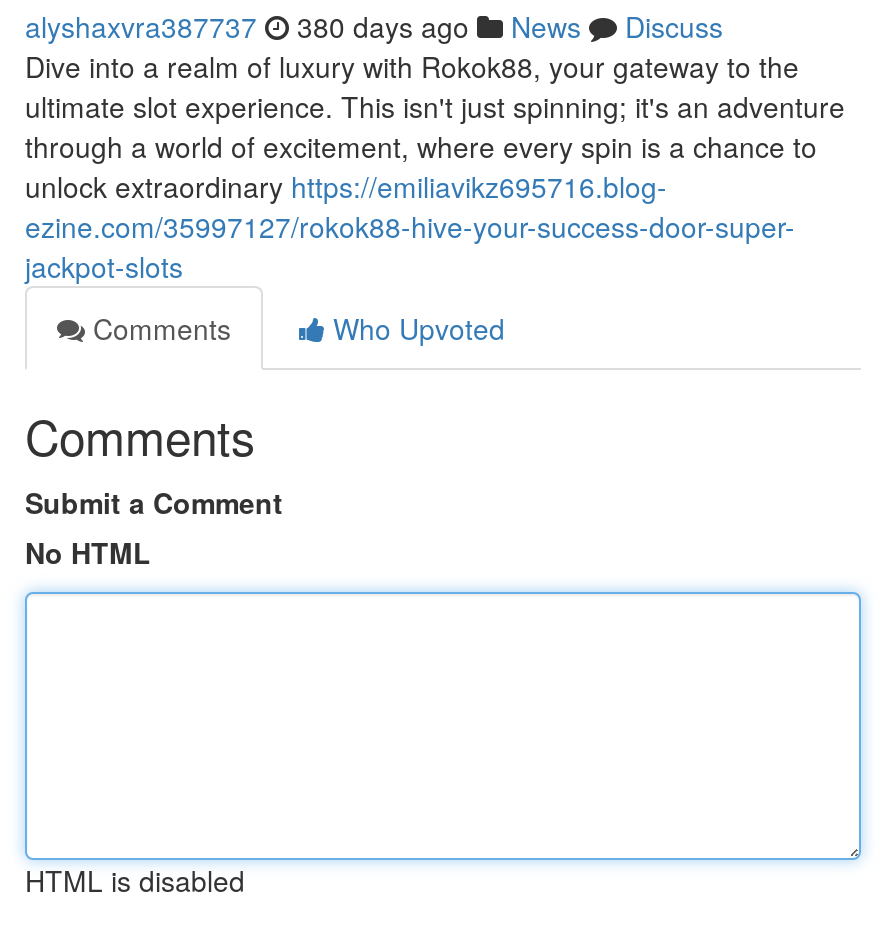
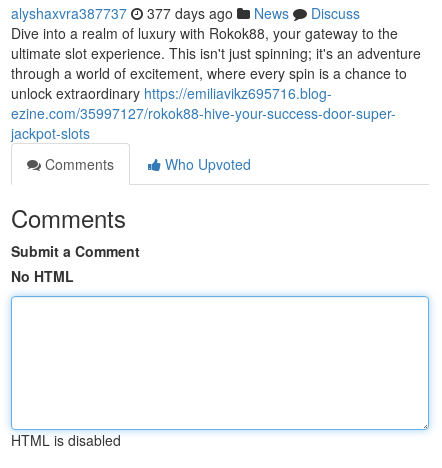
- alyshaxvra387737 380 days ago News Discuss
+ alyshaxvra387737 377 days ago News Discuss
